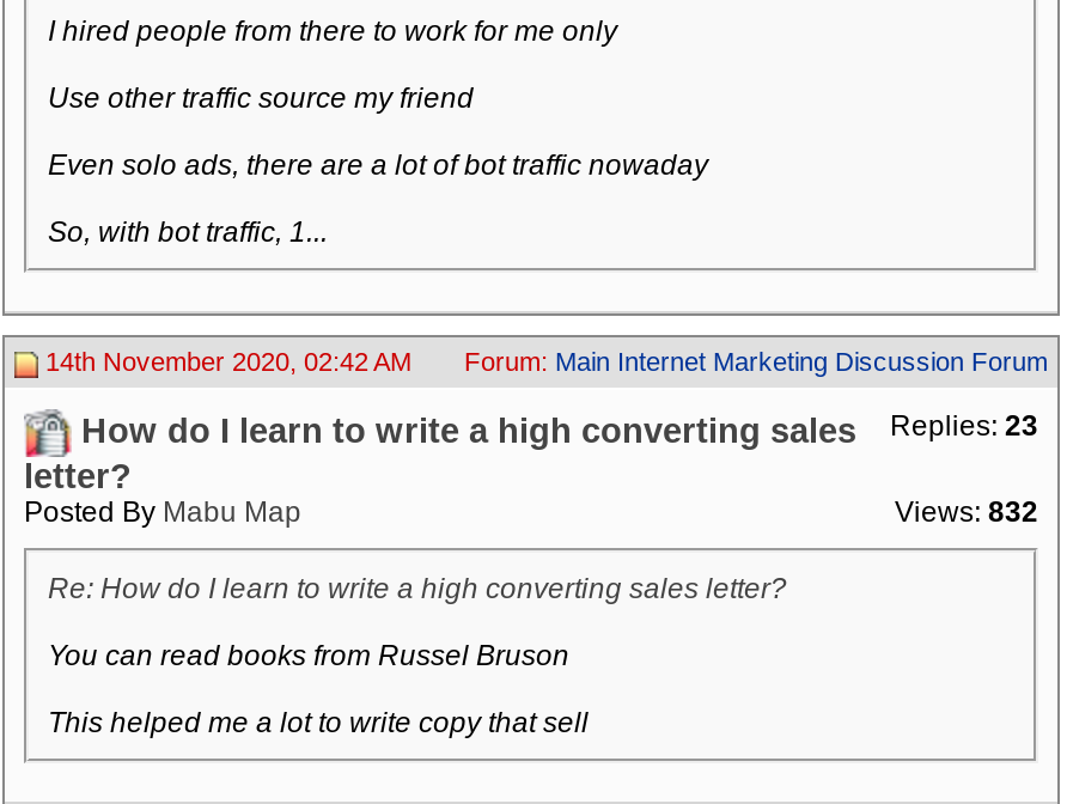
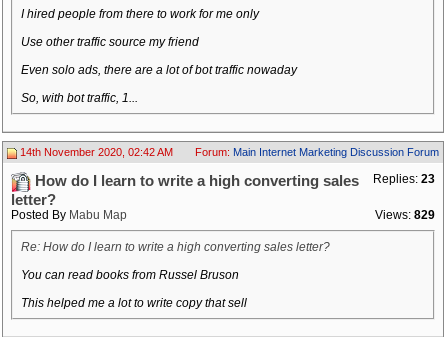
- Views: 832
+ Views: 829
